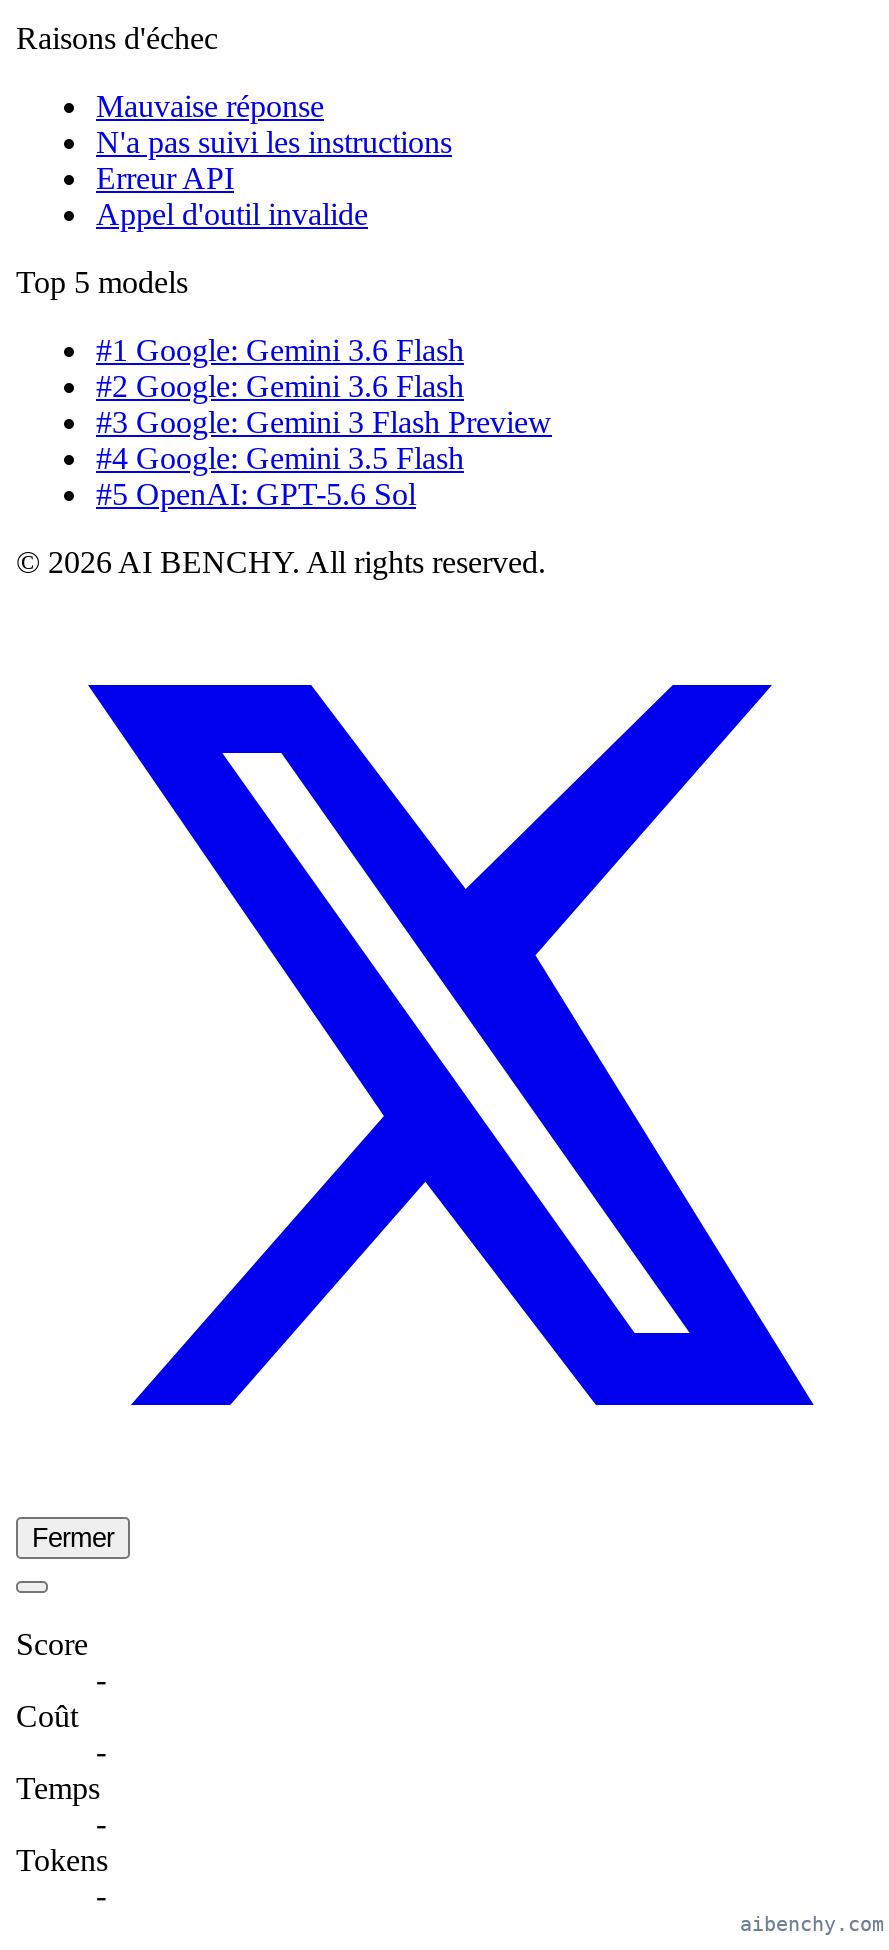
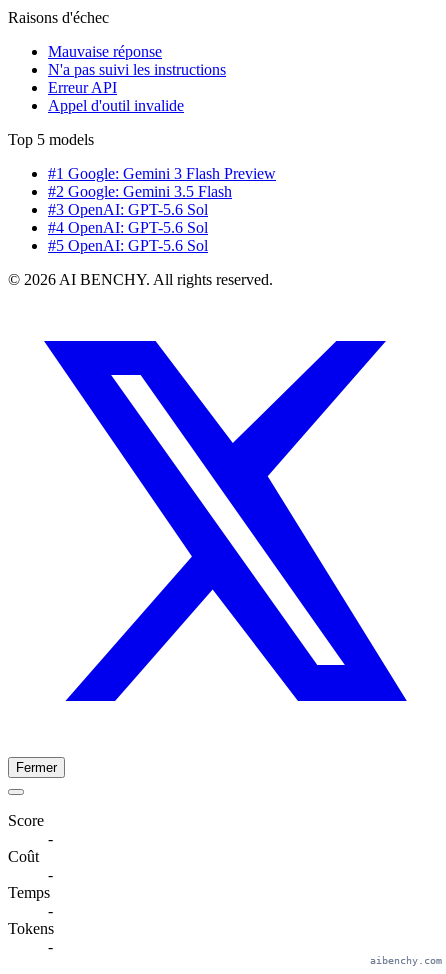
- #1 Google: Gemini 3.6 Flash
- #2 Google: Gemini 3.6 Flash
- #3 Google: Gemini 3 Flash Preview
- #4 Google: Gemini 3.5 Flash
+ #1 Google: Gemini 3 Flash Preview
+ #2 Google: Gemini 3.5 Flash
+ #3 OpenAI: GPT-5.6 Sol
+ #4 OpenAI: GPT-5.6 Sol
